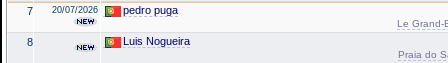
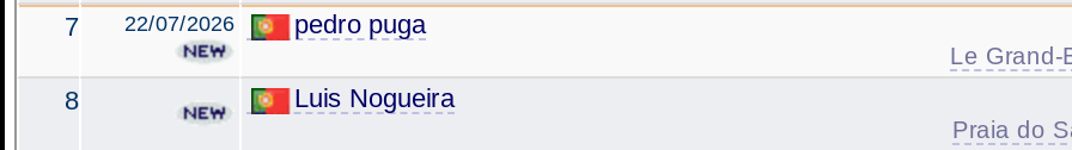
- 7 20/07/2026
+ 7 22/07/2026
